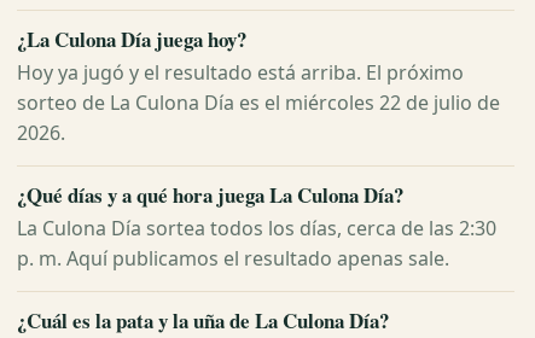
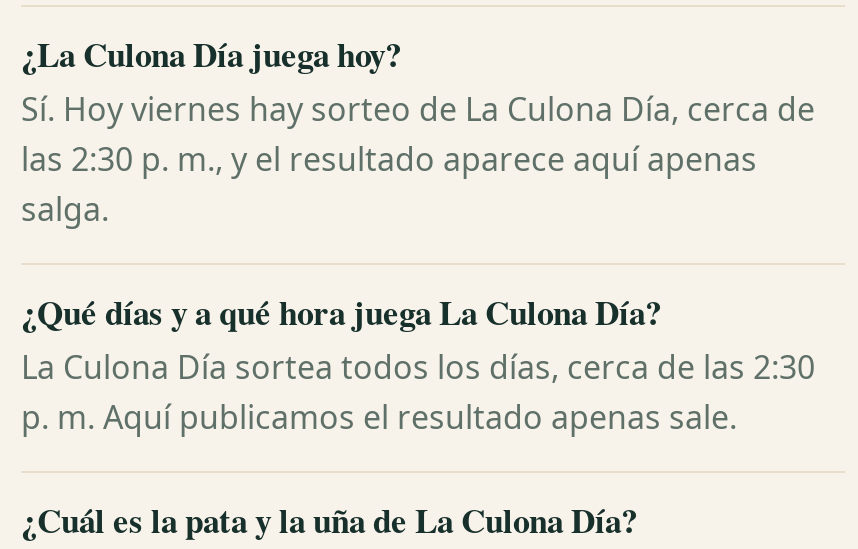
- Hoy ya jugó y el resultado está arriba. El próximo
- sorteo de La Culona Día es el miércoles 22 de julio de
- 2026.
+ Sí. Hoy viernes hay sorteo de La Culona Día, cerca de
+ las 2:30 p. m., y el resultado aparece aquí apenas
+ salga.
